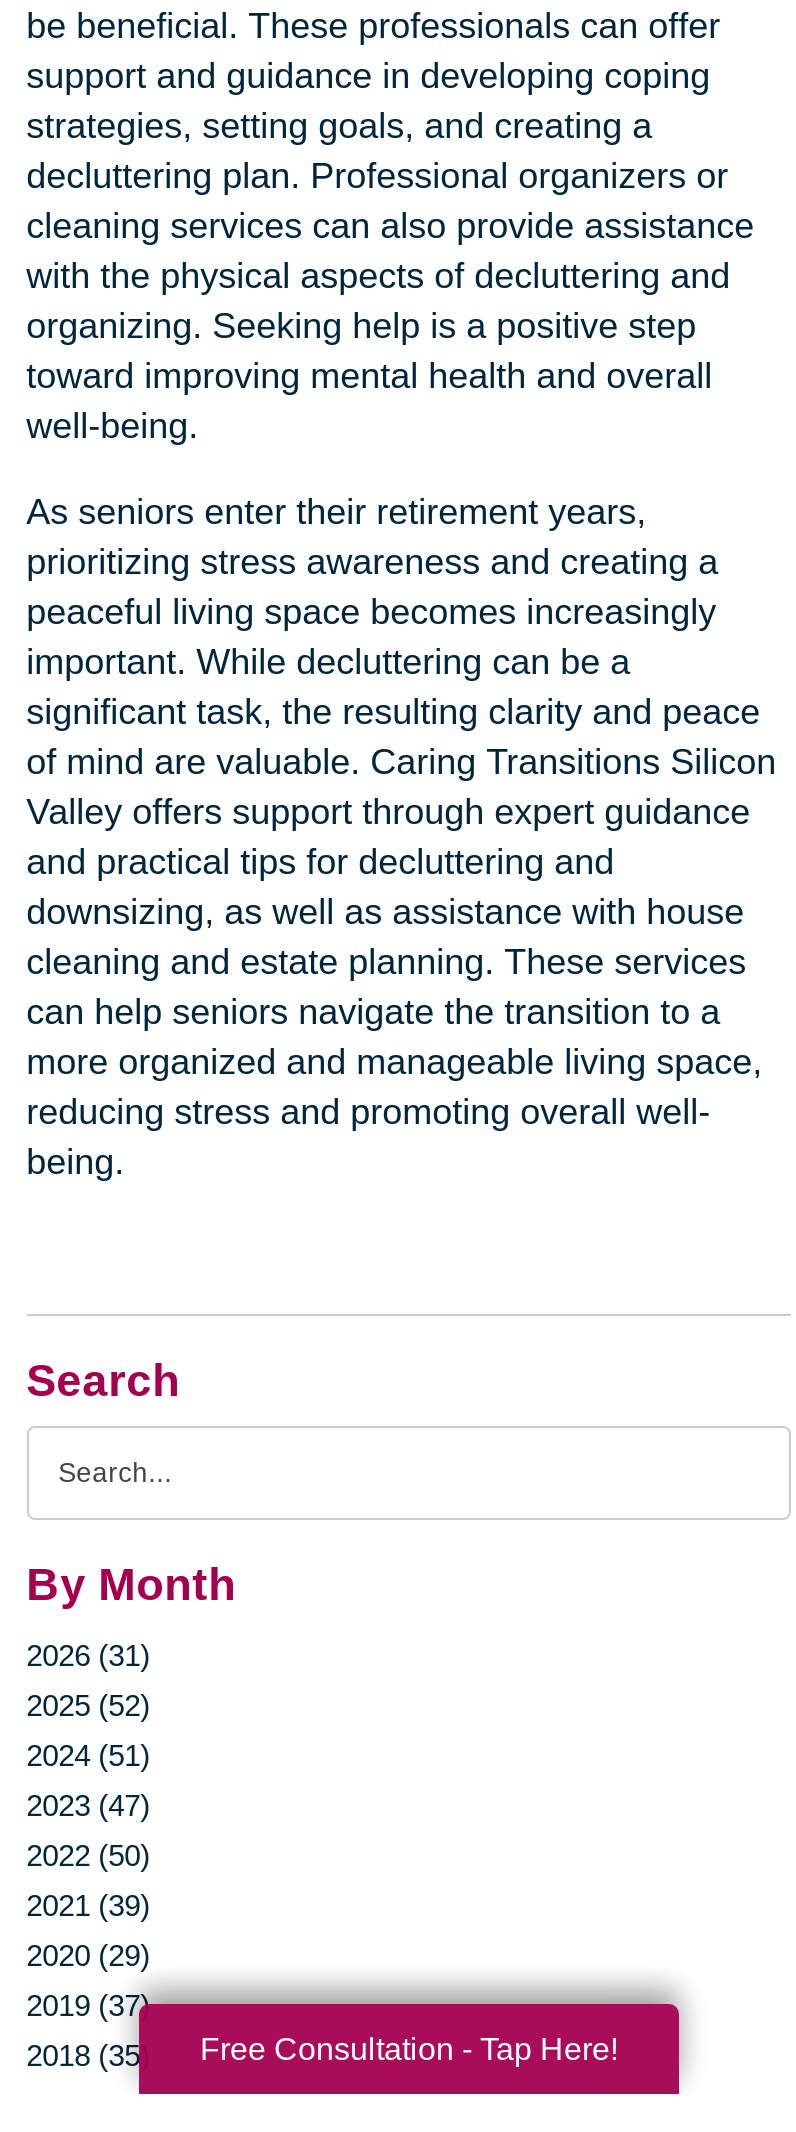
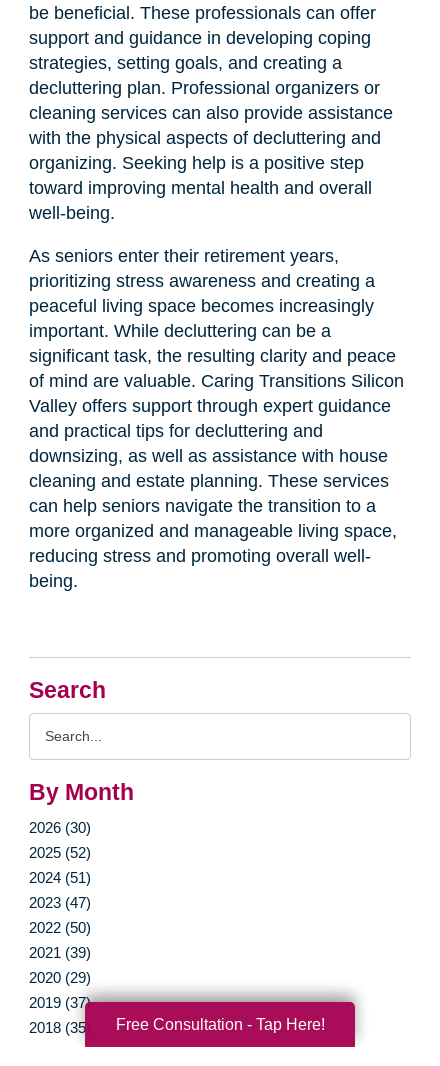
- 2026 (31)
+ 2026 (30)
